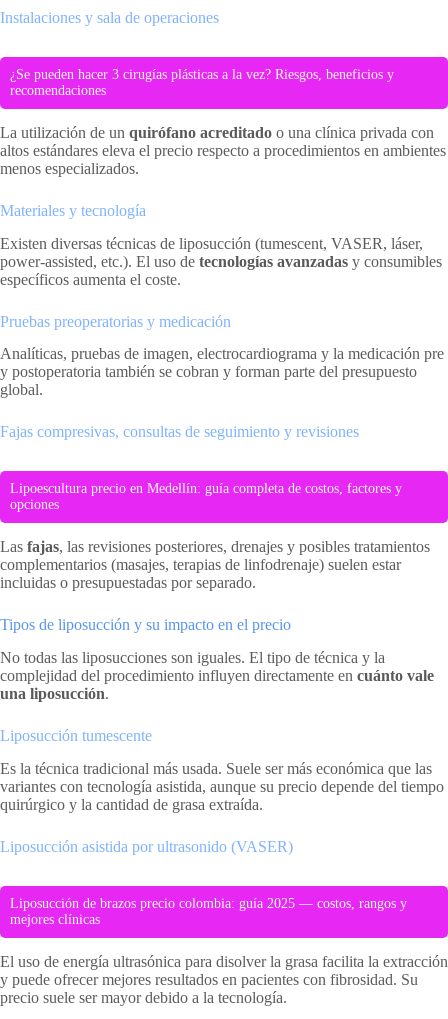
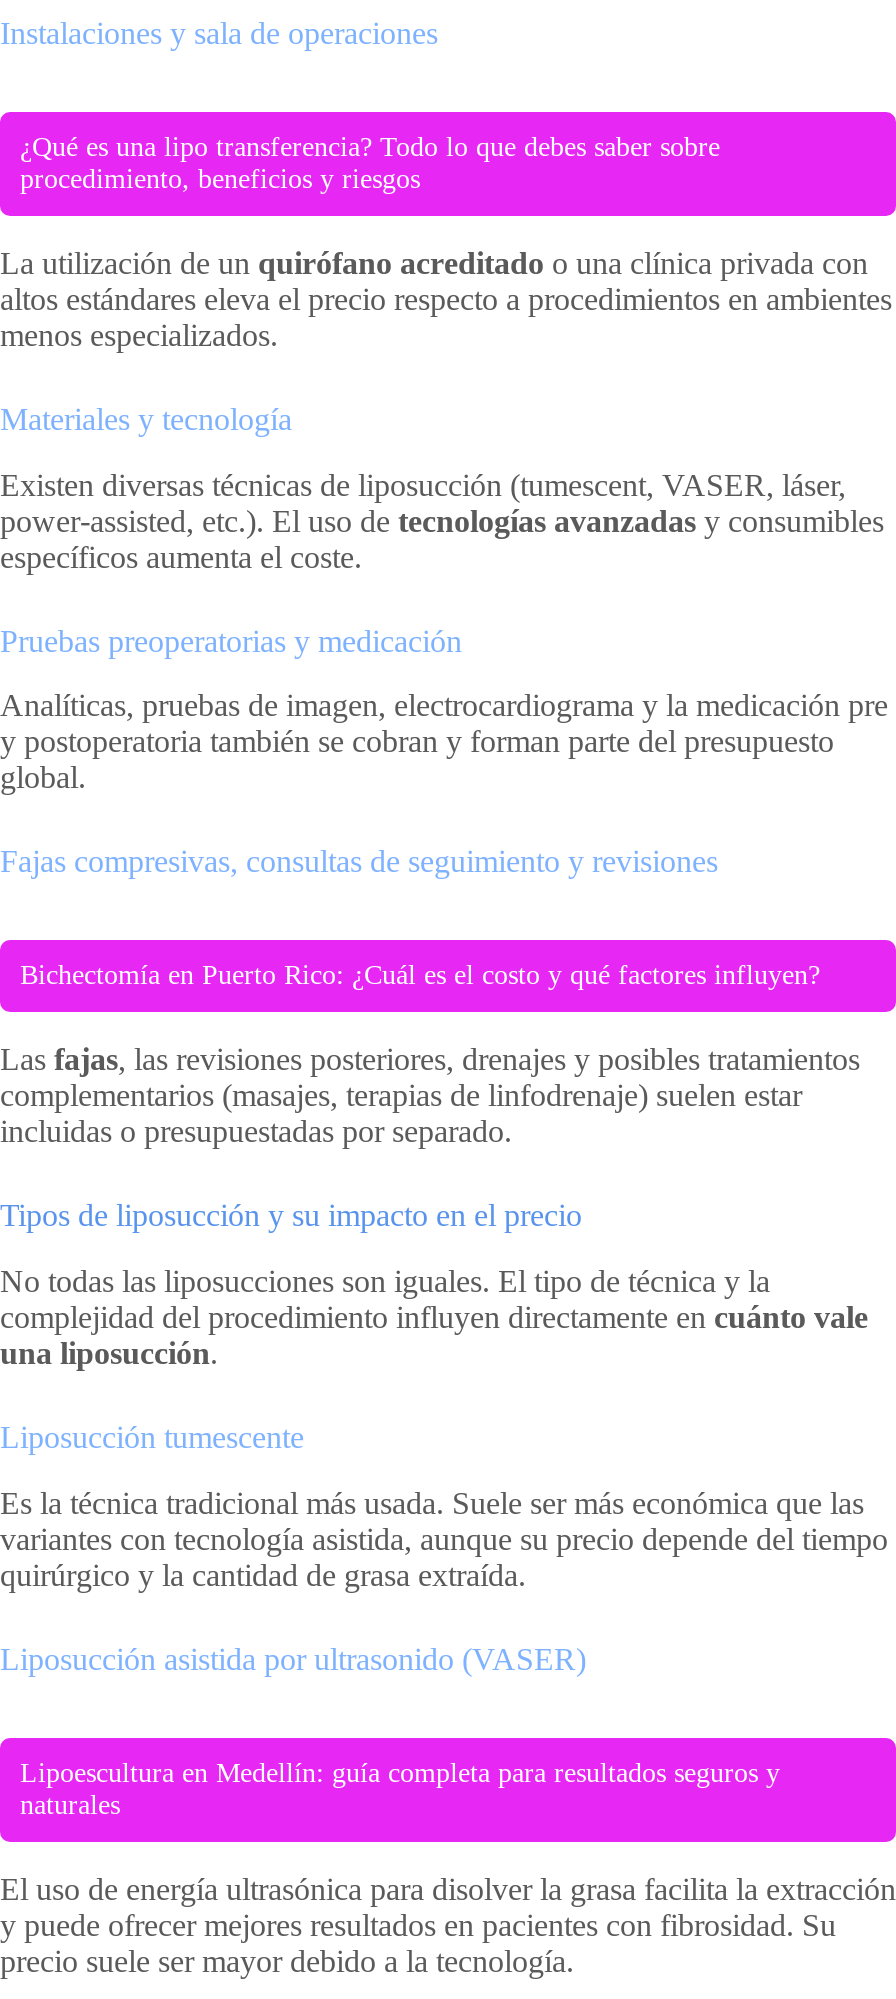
- ¿Se pueden hacer 3 cirugías plásticas a la vez? Riesgos, beneficios y
- recomendaciones
+ ¿Qué es una lipo transferencia? Todo lo que debes saber sobre
+ procedimiento, beneficios y riesgos

- Lipoescultura precio en Medellín: guía completa de costos, factores y
- opciones
+ Bichectomía en Puerto Rico: ¿Cuál es el costo y qué factores influyen?

- Liposucción de brazos precio colombia: guía 2025 — costos, rangos y
- mejores clínicas
+ Lipoescultura en Medellín: guía completa para resultados seguros y
+ naturales
